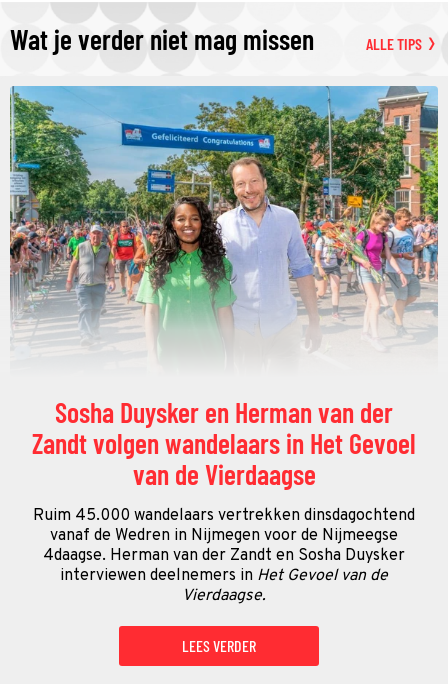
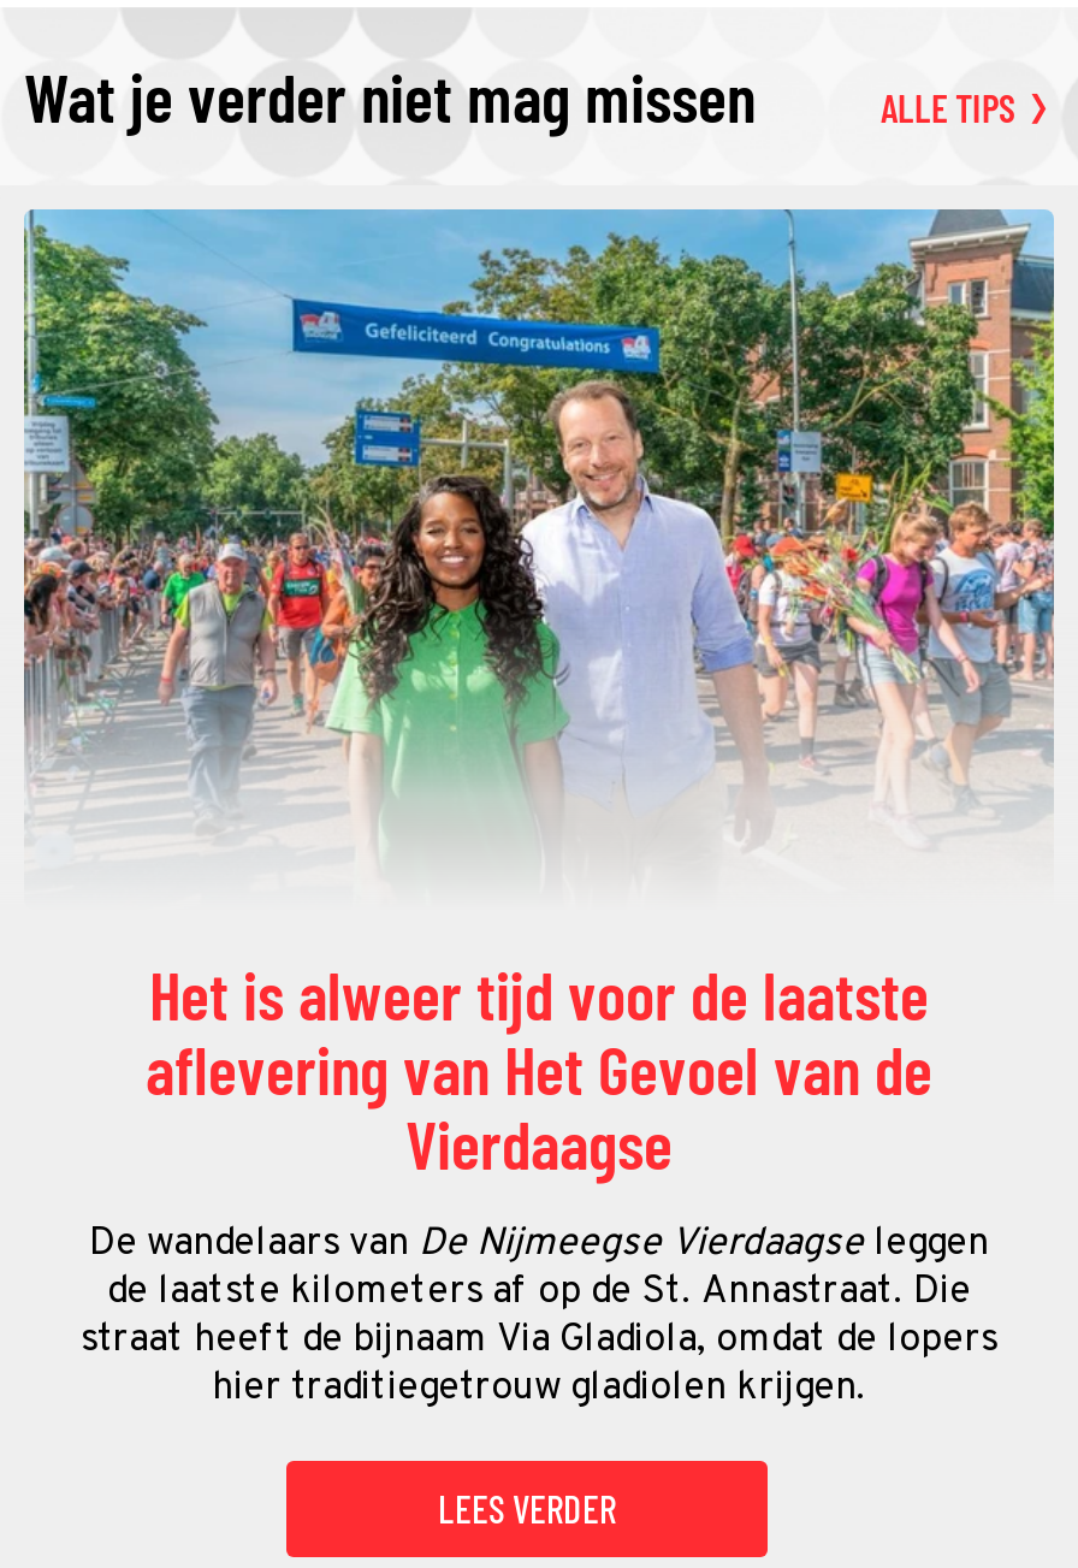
- Sosha Duysker en Herman van der
- Zandt volgen wandelaars in Het Gevoel
- van de Vierdaagse
- Ruim 45.000 wandelaars vertrekken dinsdagochtend
- vanaf de Wedren in Nijmegen voor de Nijmeegse
- 4daagse. Herman van der Zandt en Sosha Duysker
- interviewen deelnemers in Het Gevoel van de
- Vierdaagse.
+ Het is alweer tijd voor de laatste
+ aflevering van Het Gevoel van de
+ Vierdaagse
+ De wandelaars van De Nijmeegse Vierdaagse leggen
+ de laatste kilometers af op de St. Annastraat. Die
+ straat heeft de bijnaam Via Gladiola, omdat de lopers
+ hier traditiegetrouw gladiolen krijgen.
